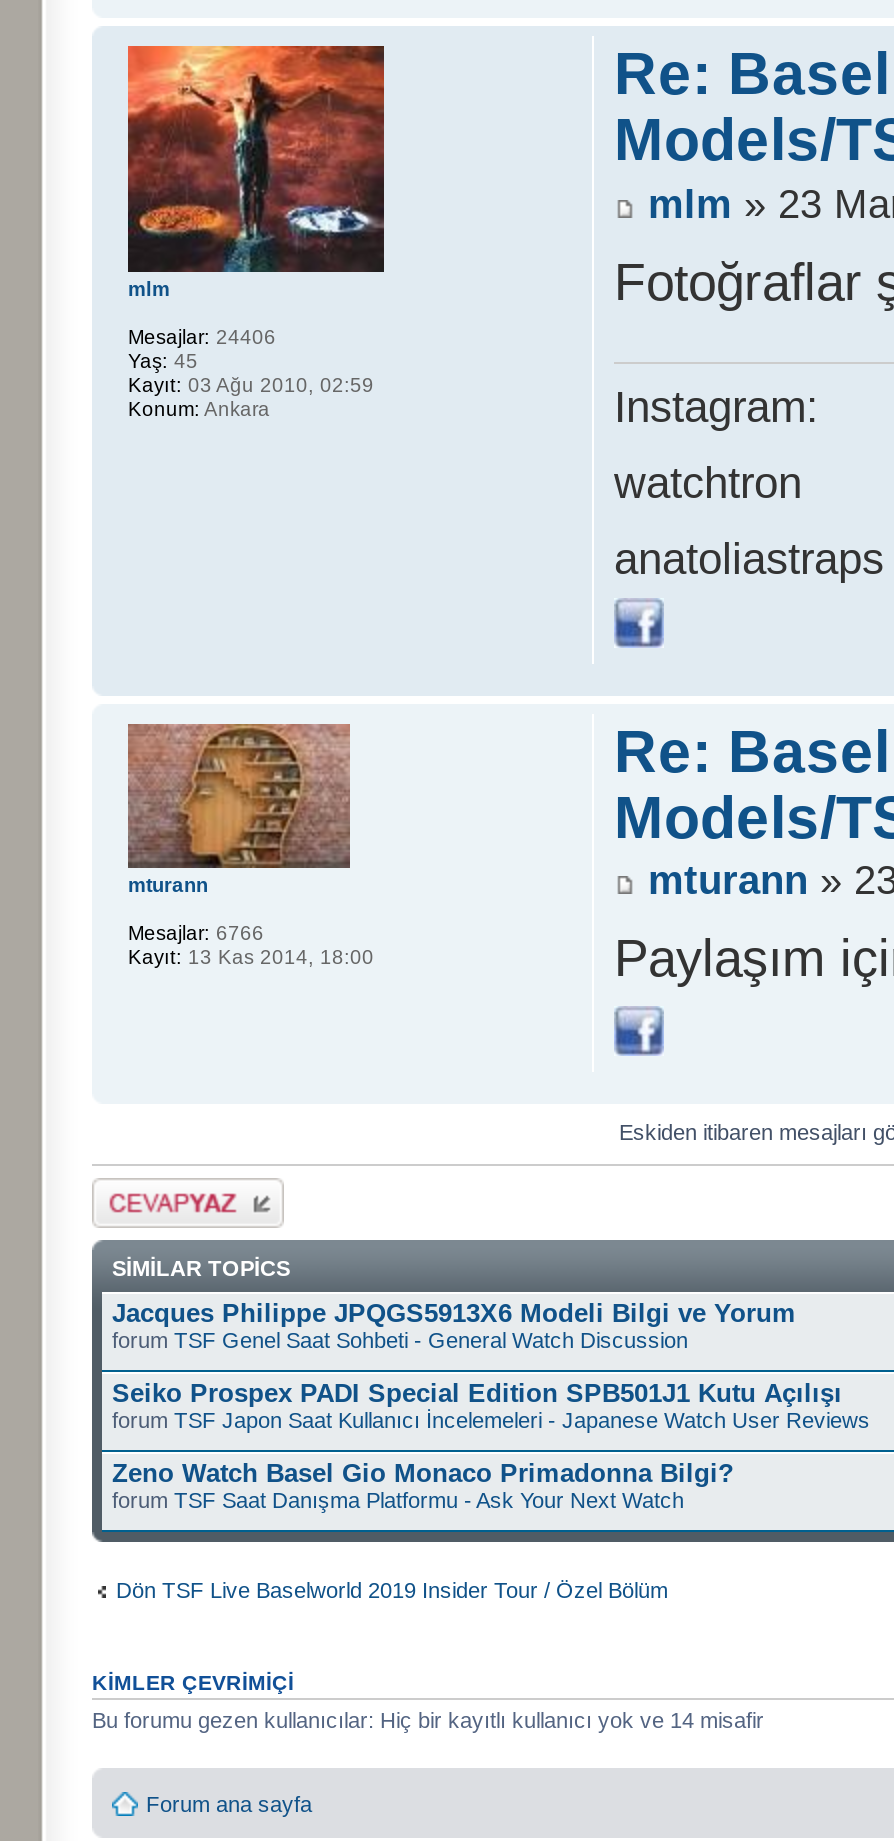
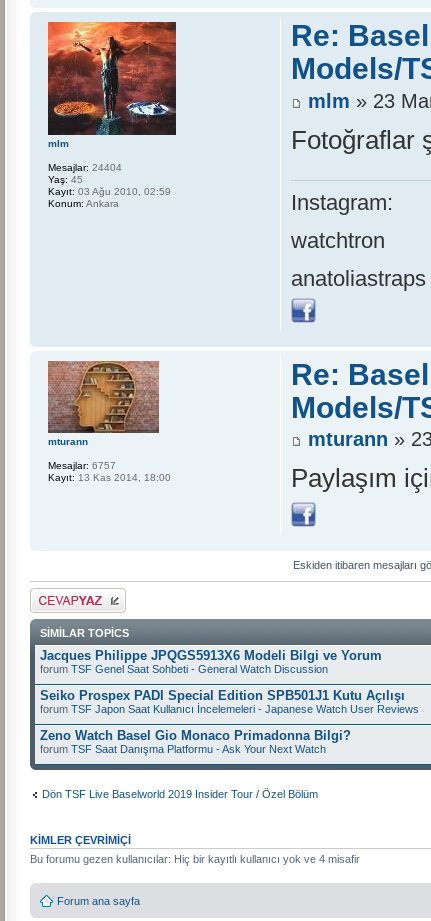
- Mesajlar: 24406
+ Mesajlar: 24404

- Mesajlar: 6766
+ Mesajlar: 6757

- Bu forumu gezen kullanıcılar: Hiç bir kayıtlı kullanıcı yok ve 14 misafir
+ Bu forumu gezen kullanıcılar: Hiç bir kayıtlı kullanıcı yok ve 4 misafir
